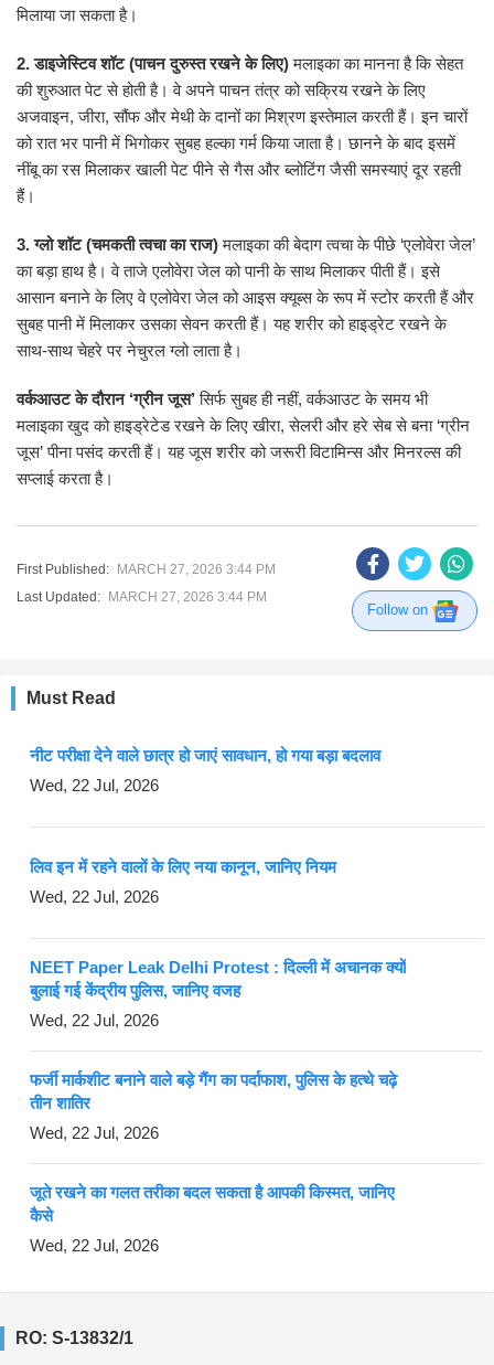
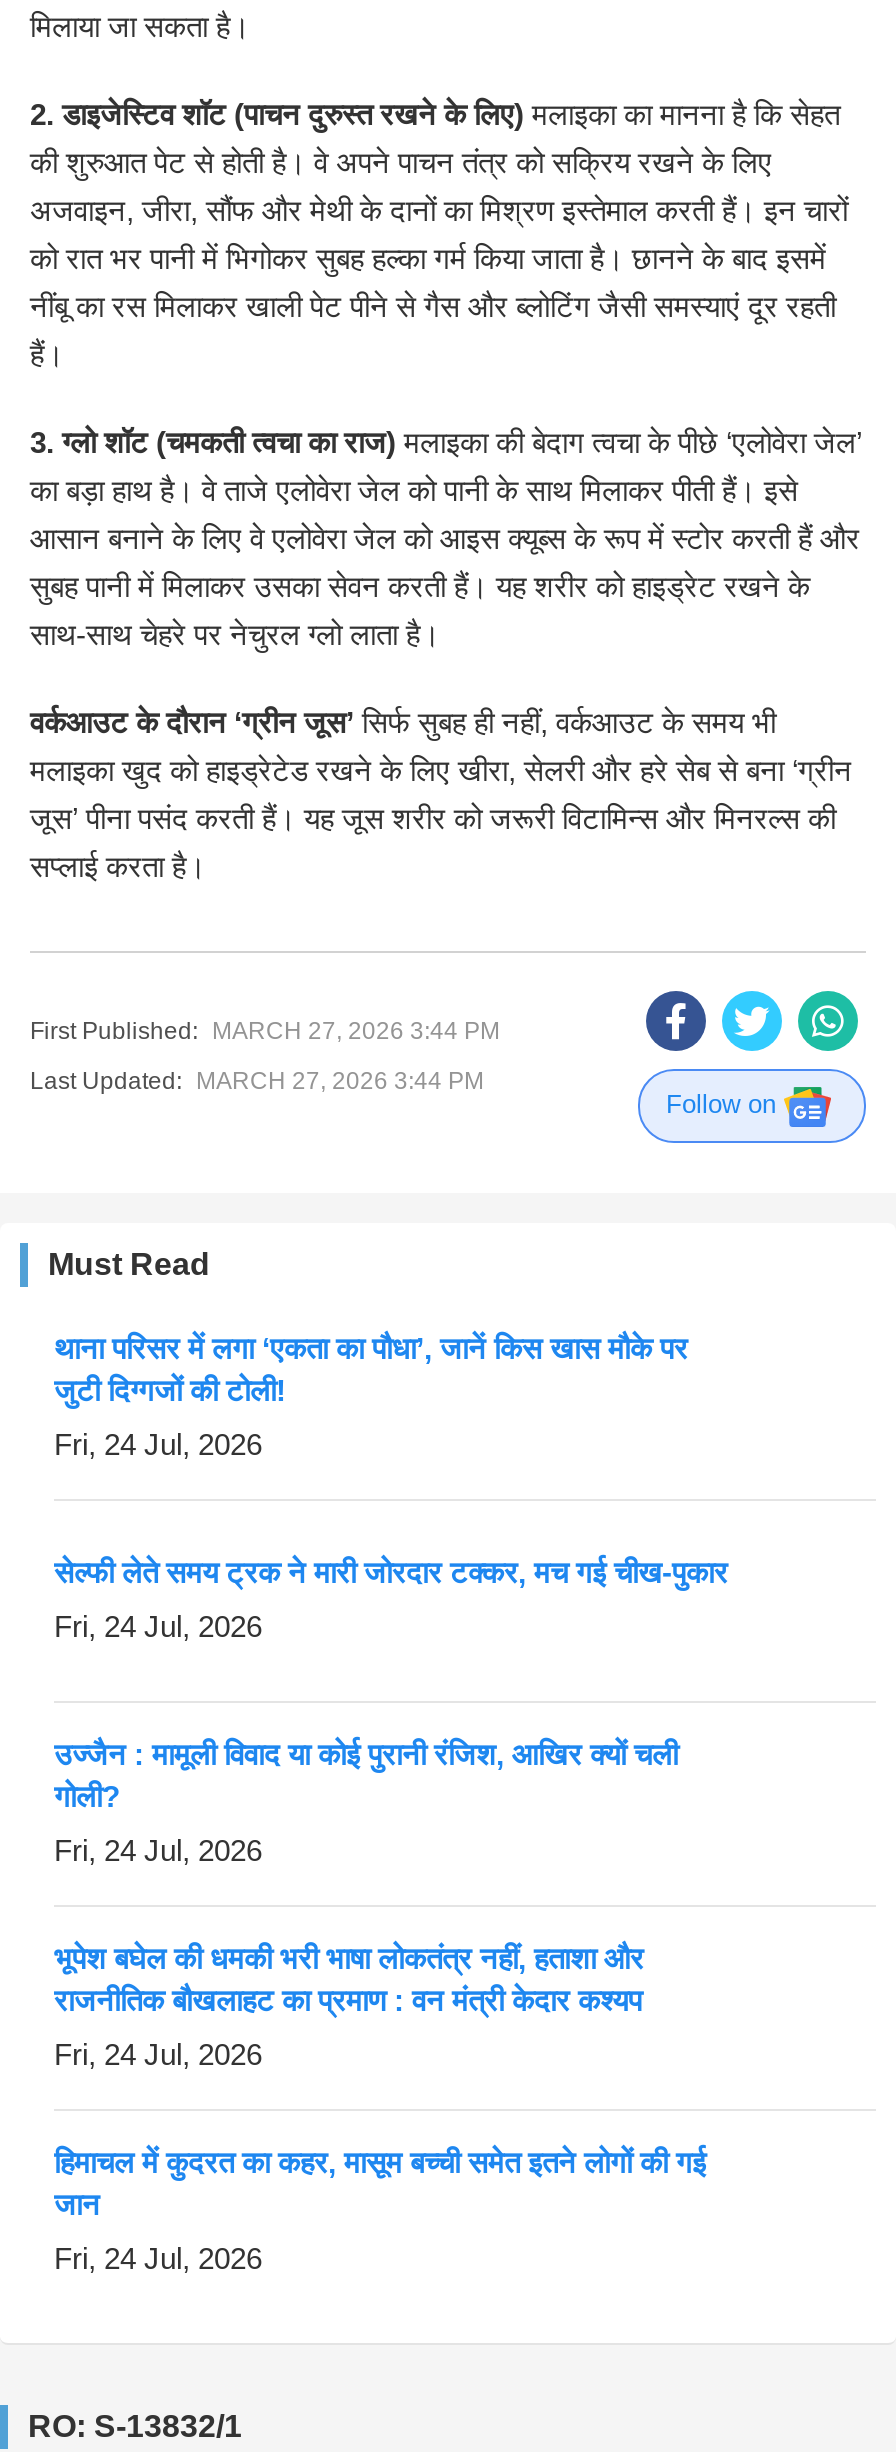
- नीट परीक्षा देने वाले छात्र हो जाएं सावधान, हो गया बड़ा बदलाव
+ थाना परिसर में लगा ‘एकता का पौधा’, जानें किस खास मौके पर
+ जुटी दिग्गजों की टोली!

- Wed, 22 Jul, 2026
+ Fri, 24 Jul, 2026

- लिव इन में रहने वालों के लिए नया कानून, जानिए नियम
+ सेल्फी लेते समय ट्रक ने मारी जोरदार टक्कर, मच गई चीख-पुकार

- Wed, 22 Jul, 2026
+ Fri, 24 Jul, 2026

- NEET Paper Leak Delhi Protest : दिल्ली में अचानक क्यों
- बुलाई गई केंद्रीय पुलिस, जानिए वजह
+ उज्जैन : मामूली विवाद या कोई पुरानी रंजिश, आखिर क्यों चली
+ गोली?

- Wed, 22 Jul, 2026
+ Fri, 24 Jul, 2026

- फर्जी मार्कशीट बनाने वाले बड़े गैंग का पर्दाफाश, पुलिस के हत्थे चढ़े
- तीन शातिर
+ भूपेश बघेल की धमकी भरी भाषा लोकतंत्र नहीं, हताशा और
+ राजनीतिक बौखलाहट का प्रमाण : वन मंत्री केदार कश्यप

- Wed, 22 Jul, 2026
+ Fri, 24 Jul, 2026

- जूते रखने का गलत तरीका बदल सकता है आपकी किस्मत, जानिए
- कैसे
+ हिमाचल में कुदरत का कहर, मासूम बच्ची समेत इतने लोगों की गई
+ जान

- Wed, 22 Jul, 2026
+ Fri, 24 Jul, 2026
